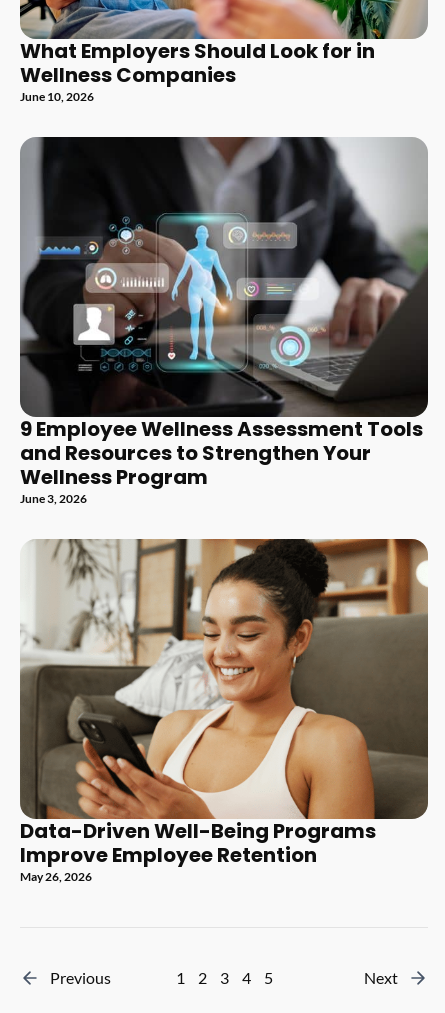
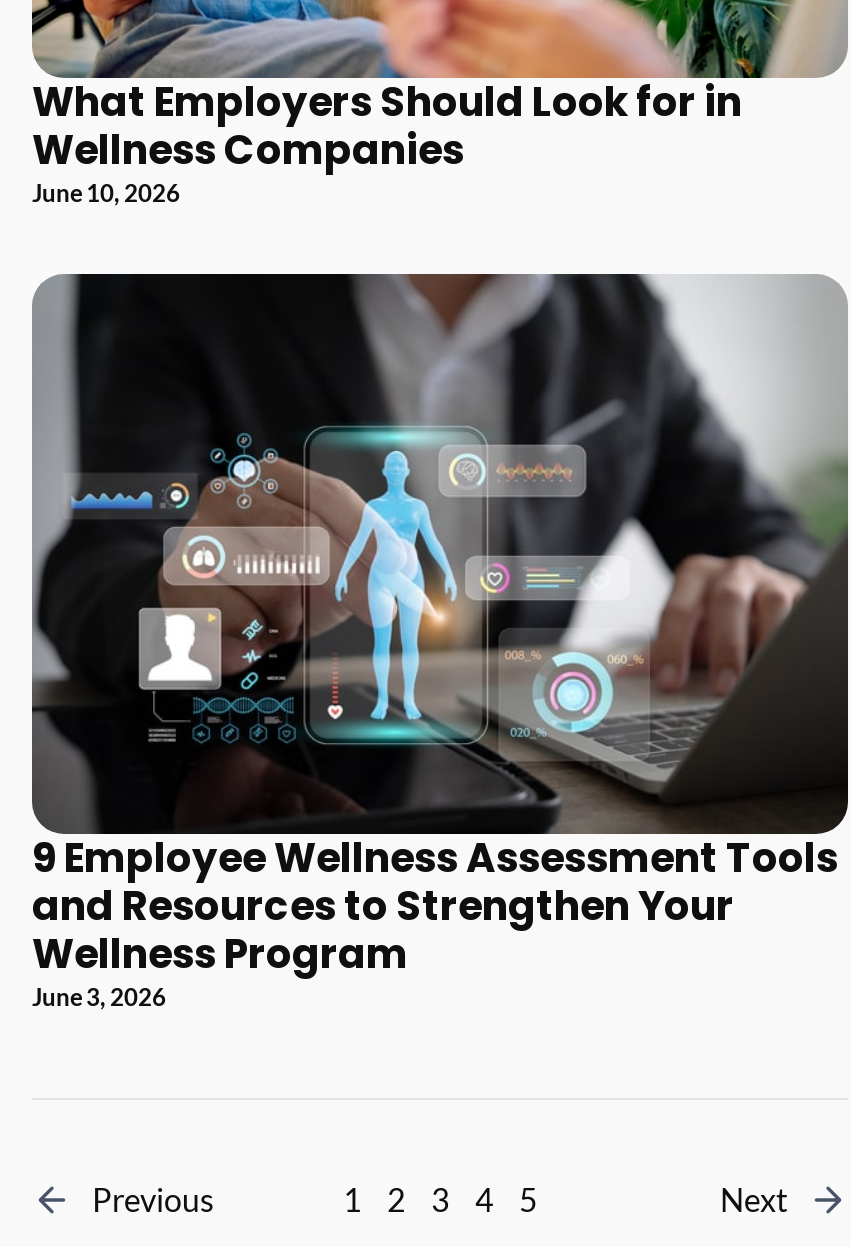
- [image]
- Data-Driven Well-Being Programs
- Improve Employee Retention
- May 26, 2026
